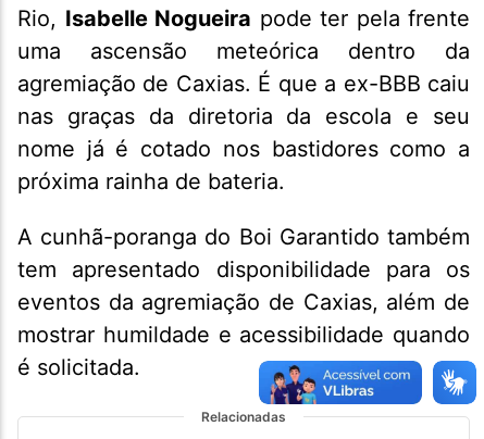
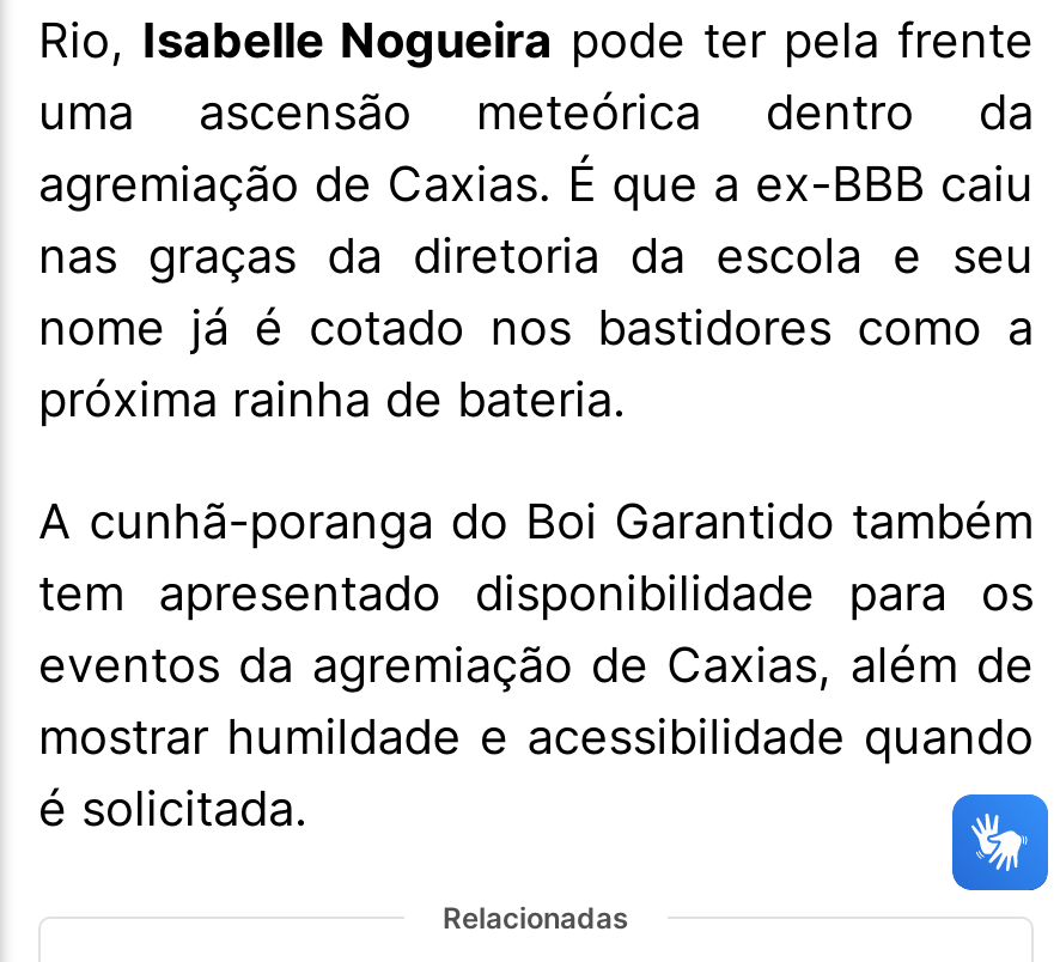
- [image]
